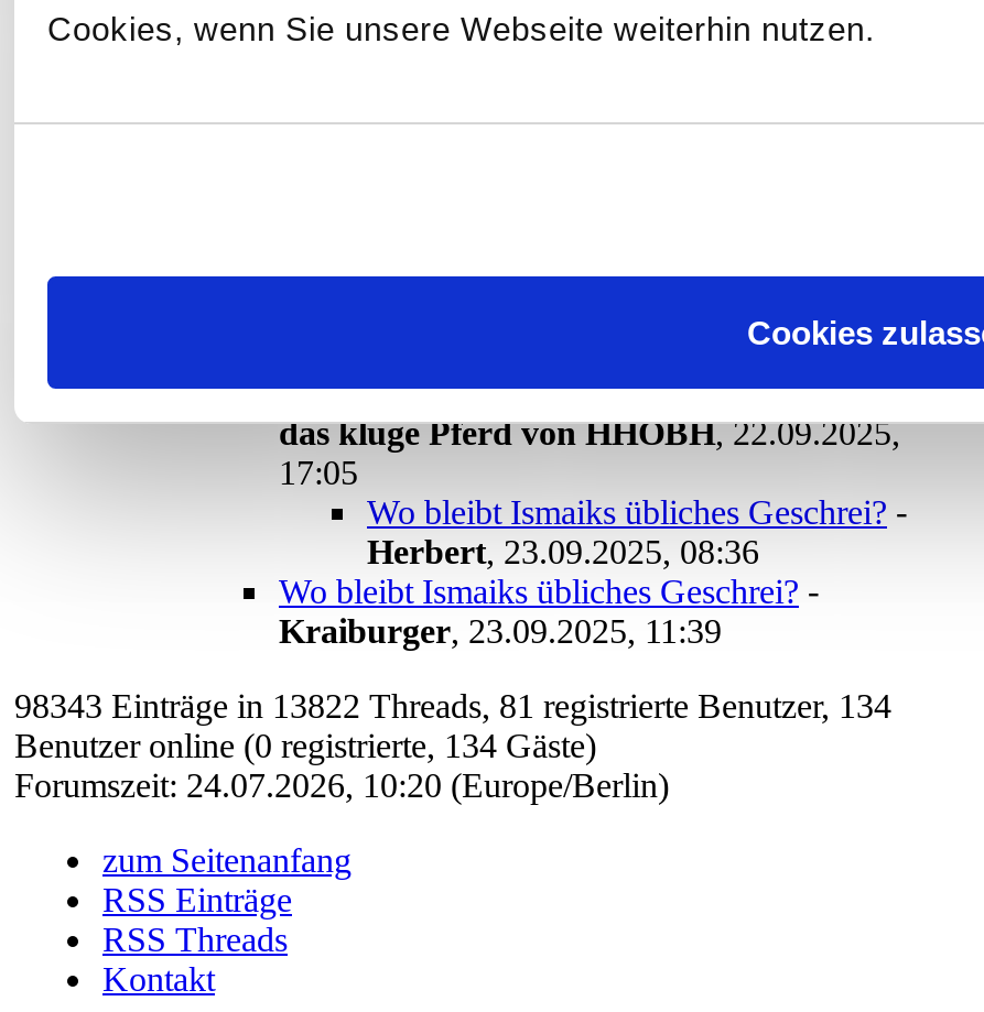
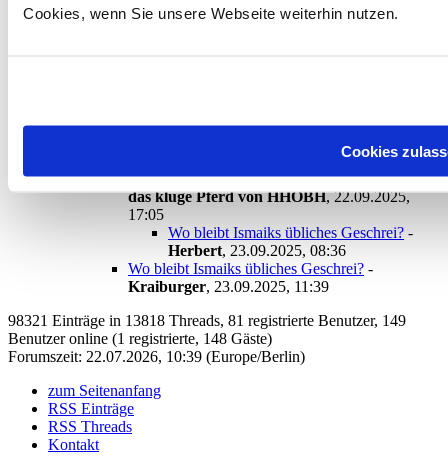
- 98343 Einträge in 13822 Threads, 81 registrierte Benutzer, 134
+ 98321 Einträge in 13818 Threads, 81 registrierte Benutzer, 149

- Benutzer online (0 registrierte, 134 Gäste)
+ Benutzer online (1 registrierte, 148 Gäste)

- Forumszeit: 24.07.2026, 10:20 (Europe/Berlin)
+ Forumszeit: 22.07.2026, 10:39 (Europe/Berlin)
